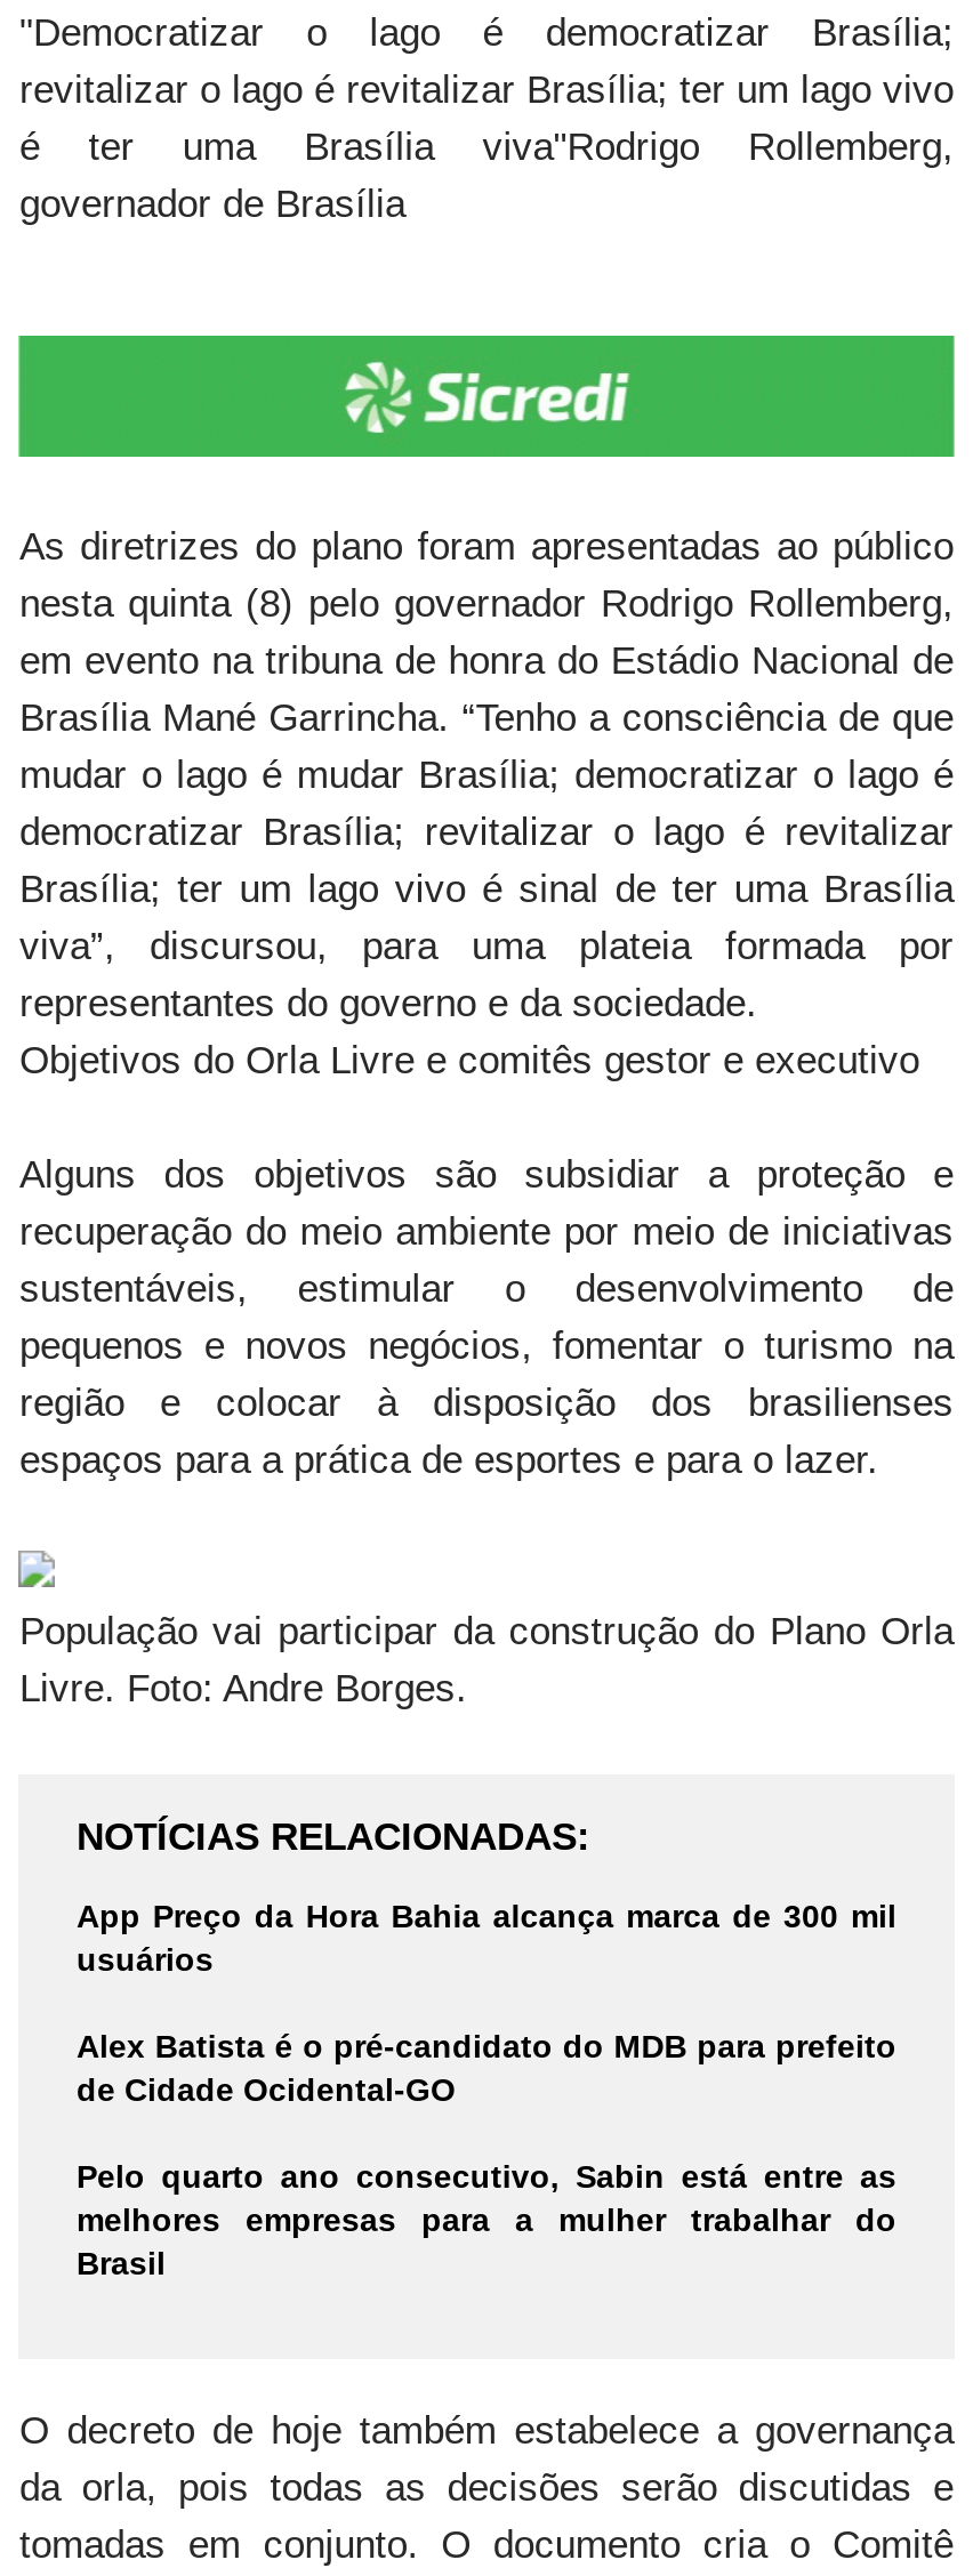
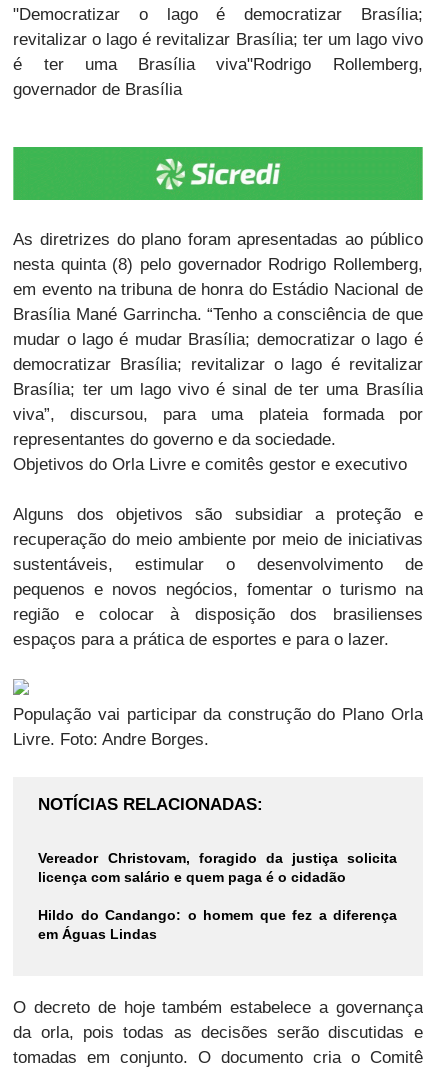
- App Preço da Hora Bahia alcança marca de 300 mil
- usuários
- Alex Batista é o pré-candidato do MDB para prefeito
- de Cidade Ocidental-GO
- Pelo quarto ano consecutivo, Sabin está entre as
- melhores empresas para a mulher trabalhar do
- Brasil
+ Vereador Christovam, foragido da justiça solicita
+ licença com salário e quem paga é o cidadão
+ Hildo do Candango: o homem que fez a diferença
+ em Águas Lindas
